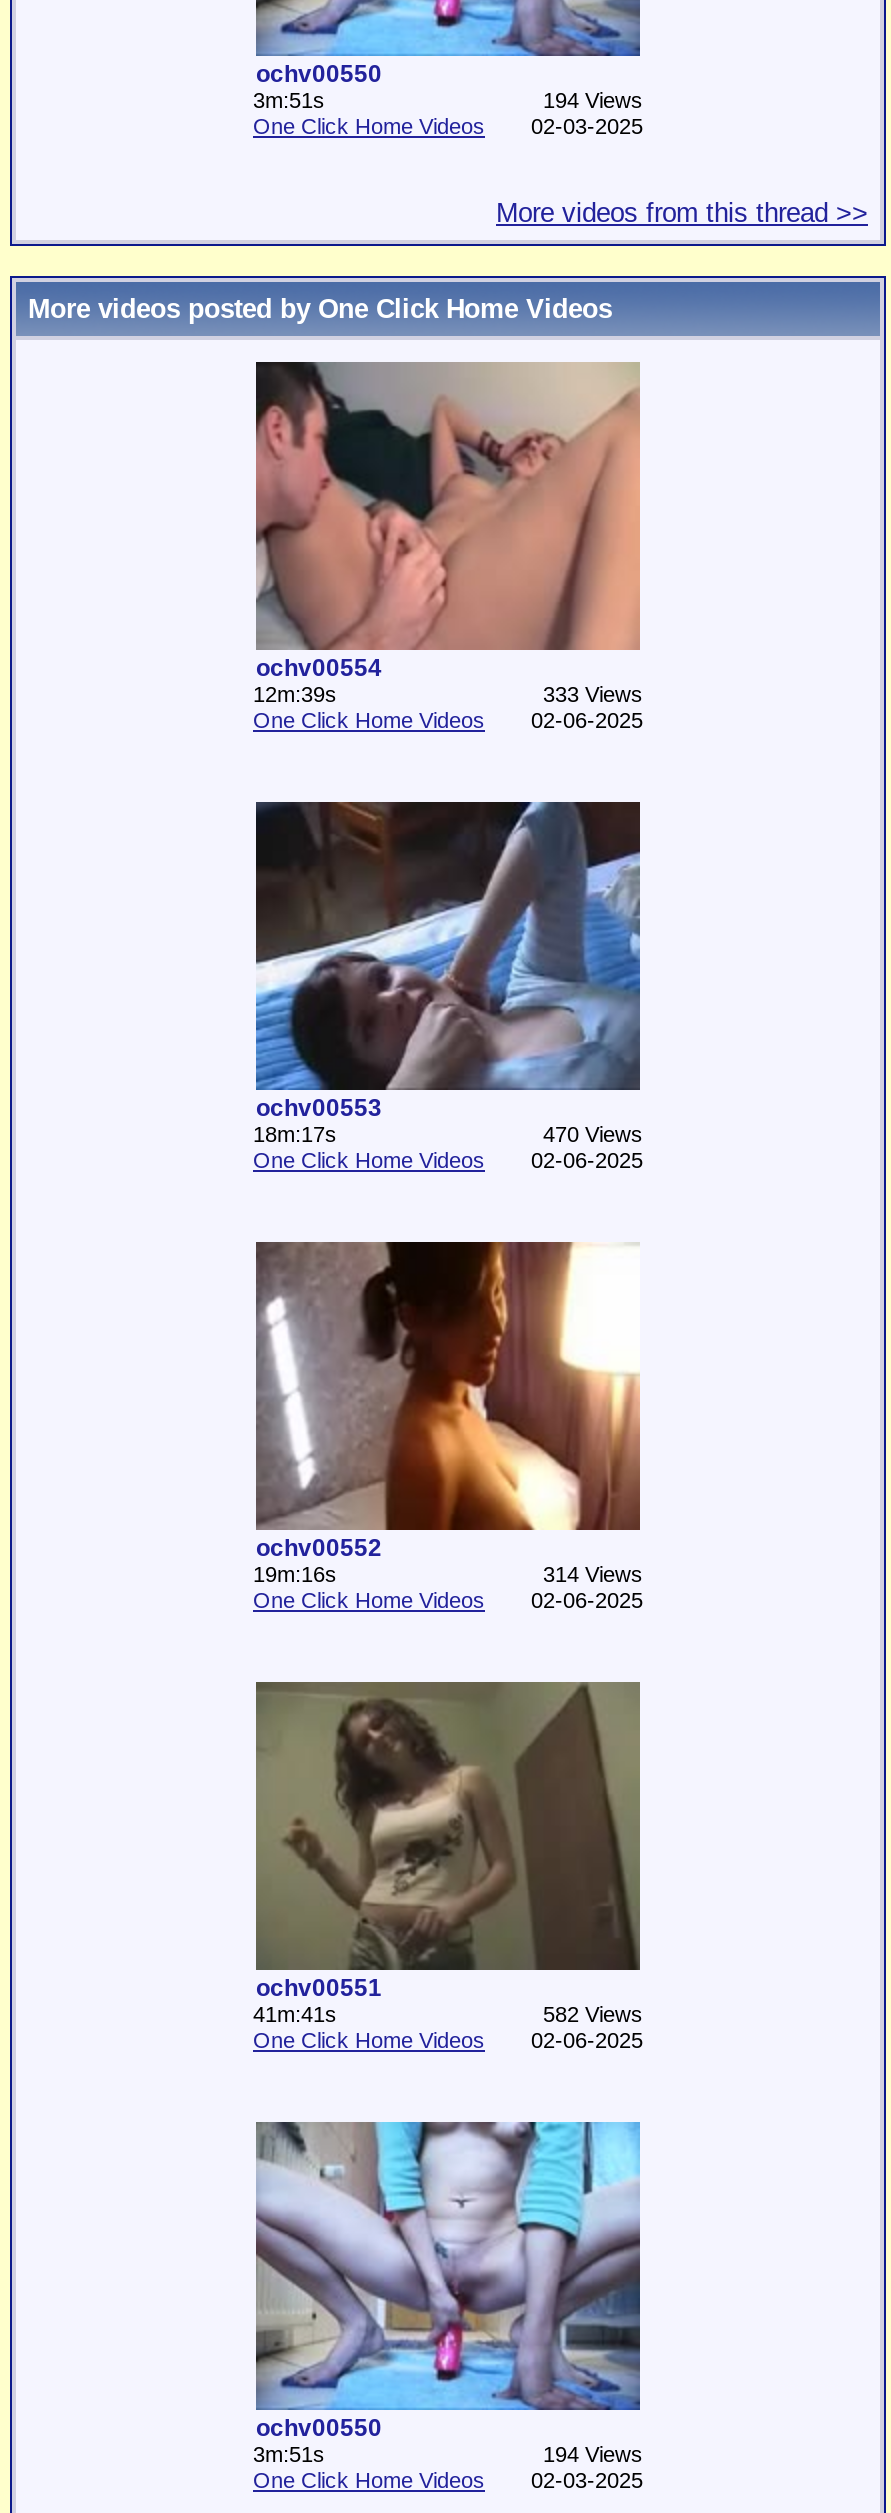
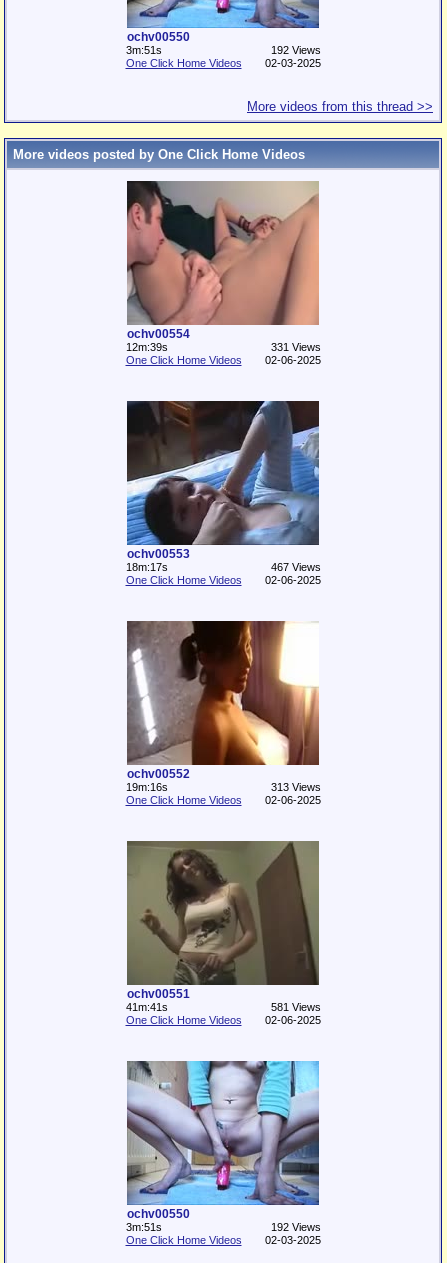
- 194 Views
+ 192 Views

- 333 Views
+ 331 Views

- 470 Views
+ 467 Views

- 314 Views
+ 313 Views

- 582 Views
+ 581 Views

- 194 Views
+ 192 Views
